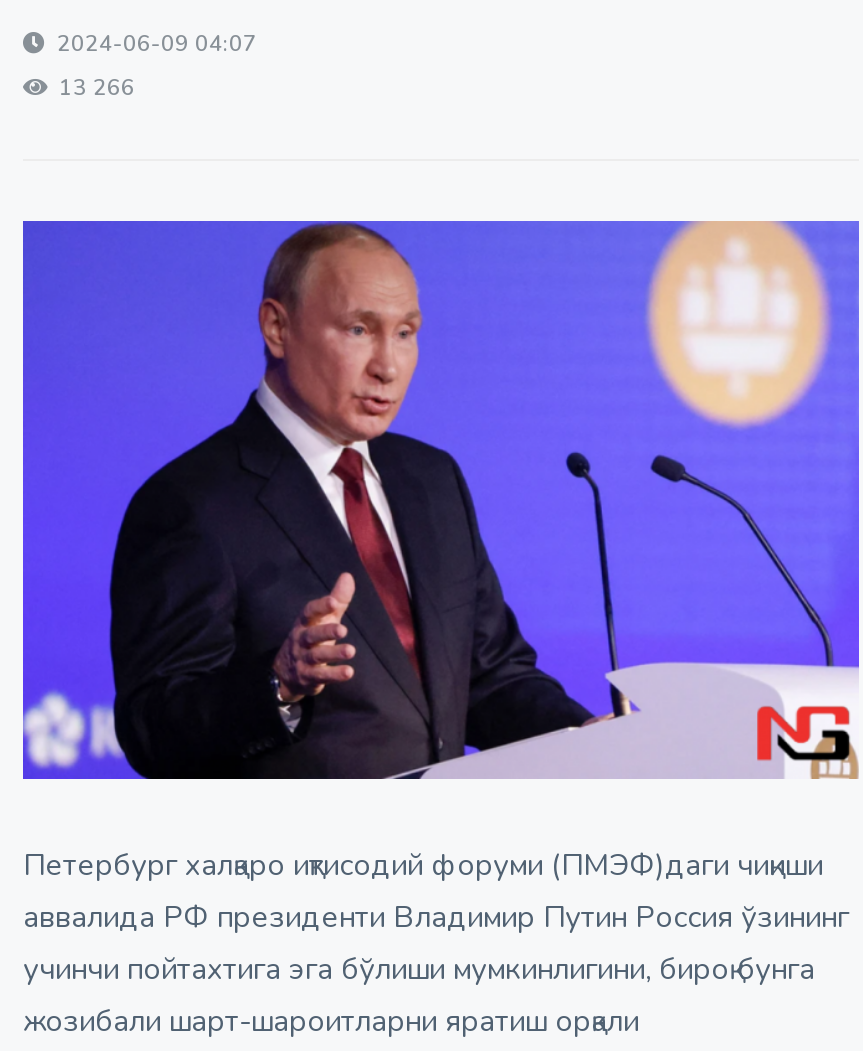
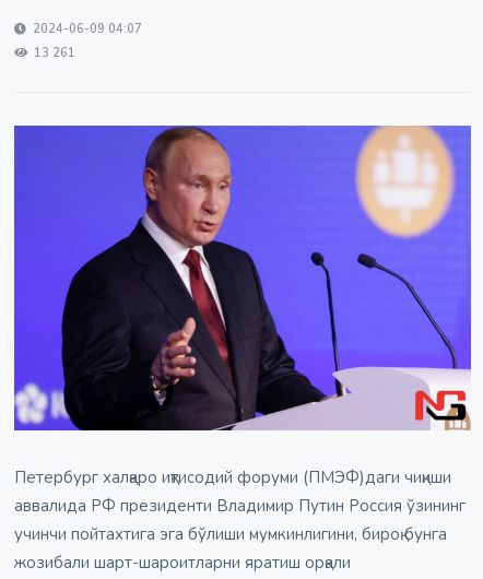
- 13 266
+ 13 261
